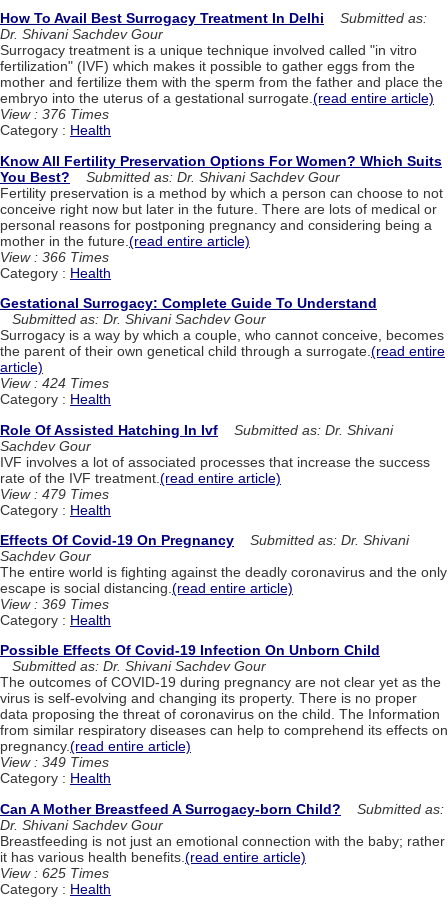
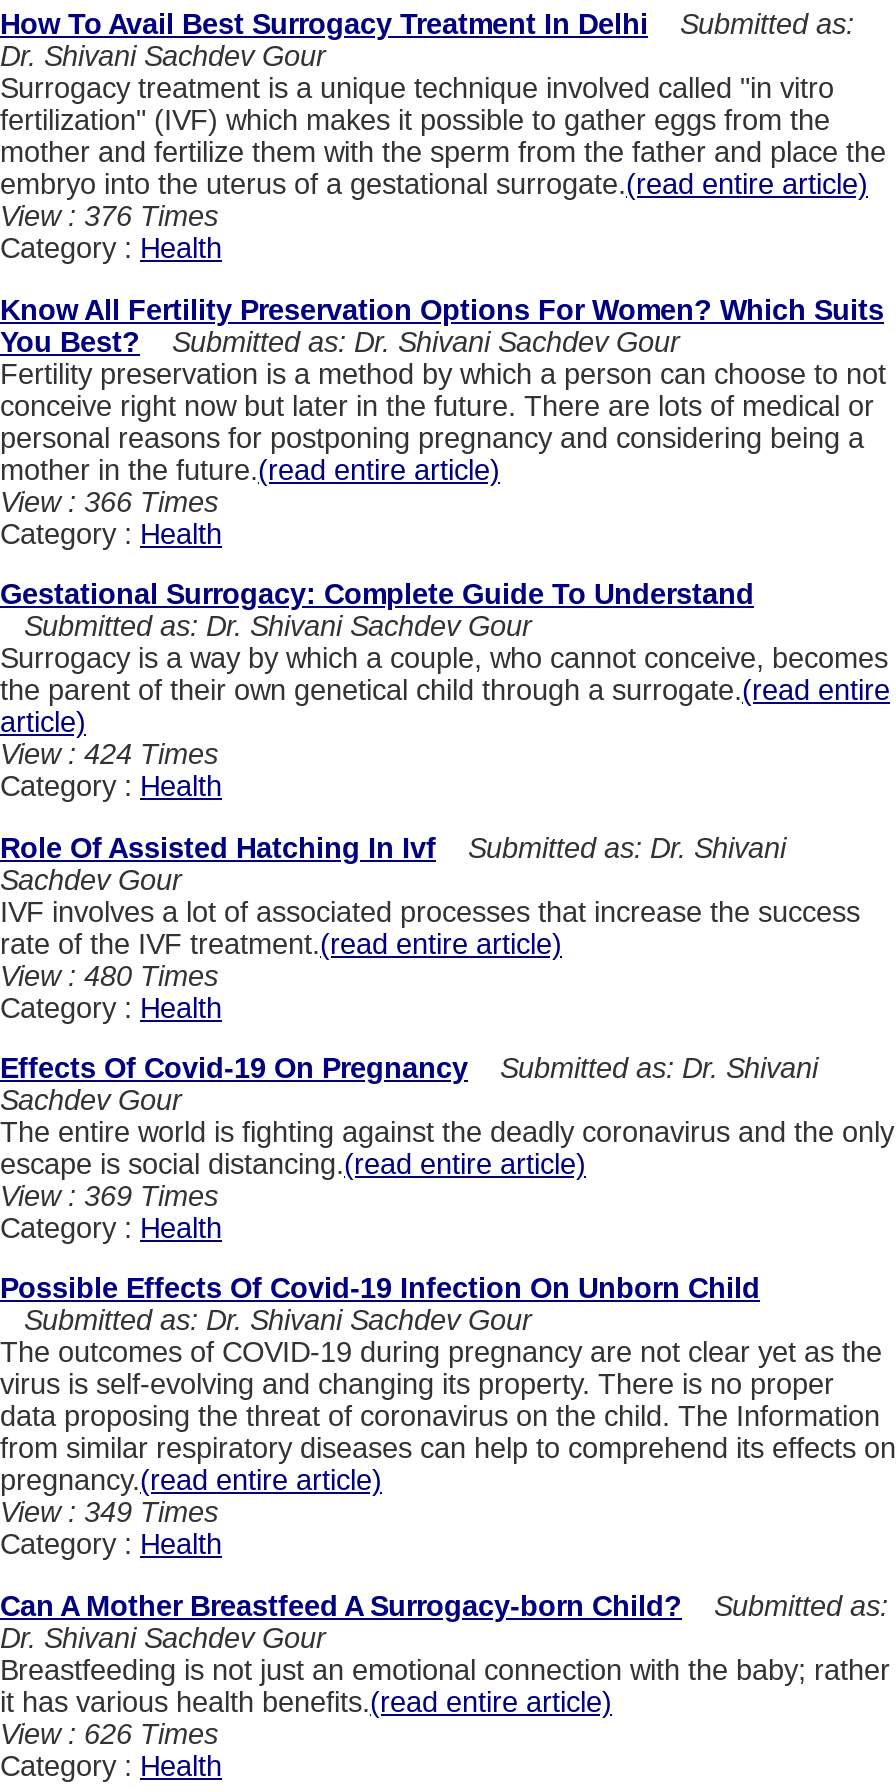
- View : 479 Times
+ View : 480 Times

- View : 625 Times
+ View : 626 Times
